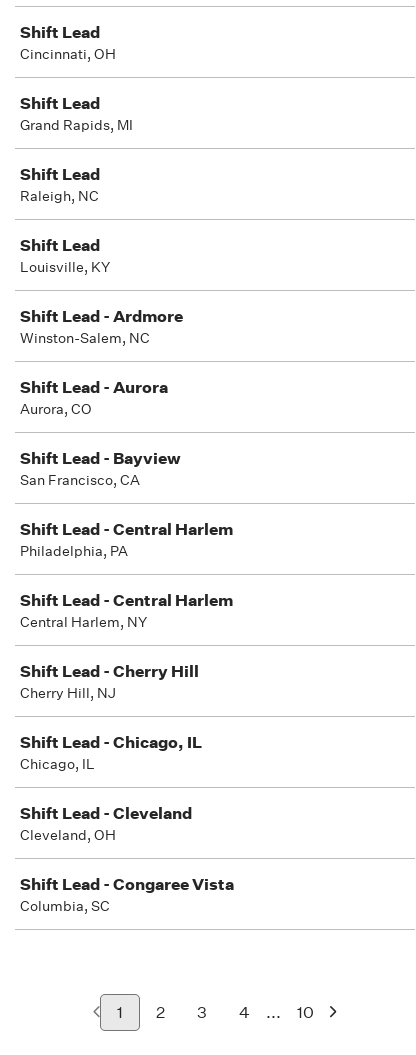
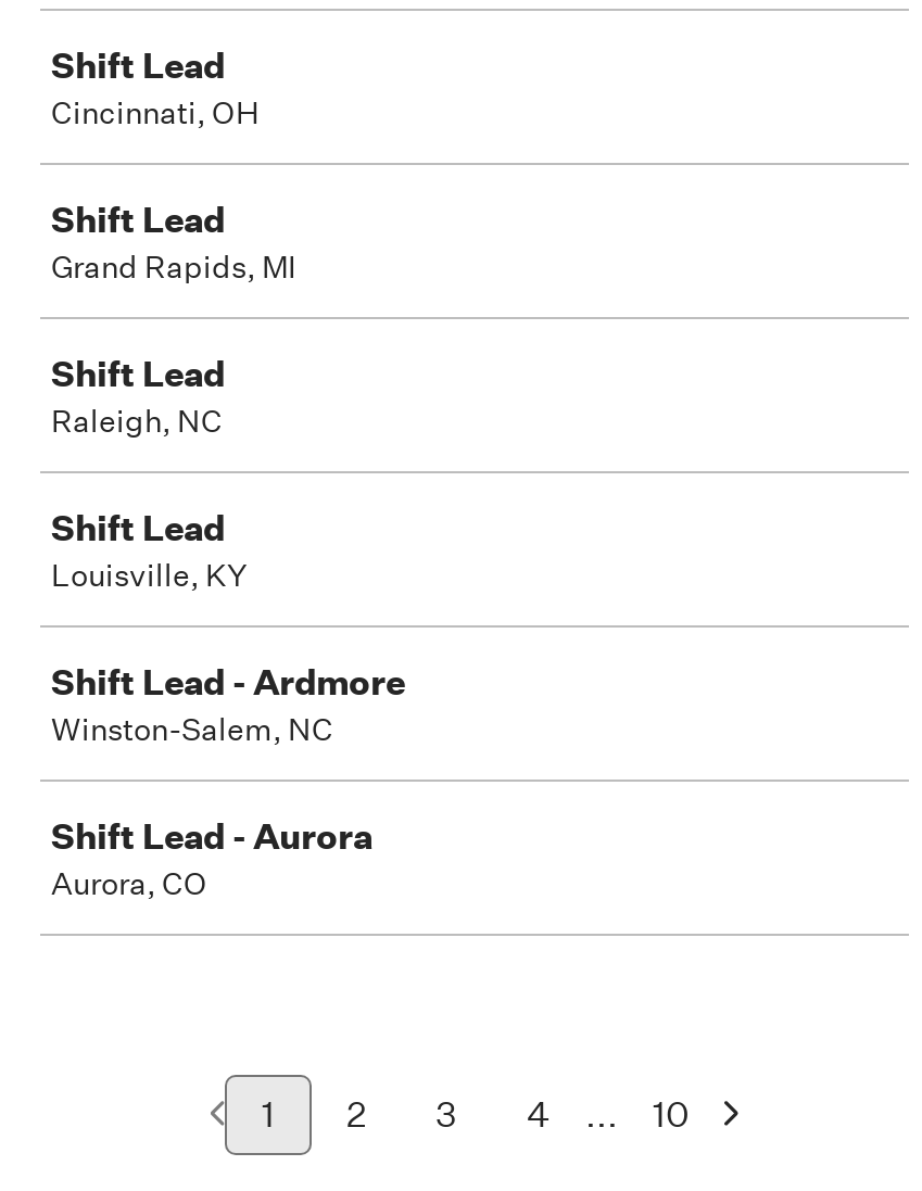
- Shift Lead - Bayview
- San Francisco, CA
- Shift Lead - Central Harlem
- Philadelphia, PA
- Shift Lead - Central Harlem
- Central Harlem, NY
- Shift Lead - Cherry Hill
- Cherry Hill, NJ
- Shift Lead - Chicago, IL
- Chicago, IL
- Shift Lead - Cleveland
- Cleveland, OH
- Shift Lead - Congaree Vista
- Columbia, SC
